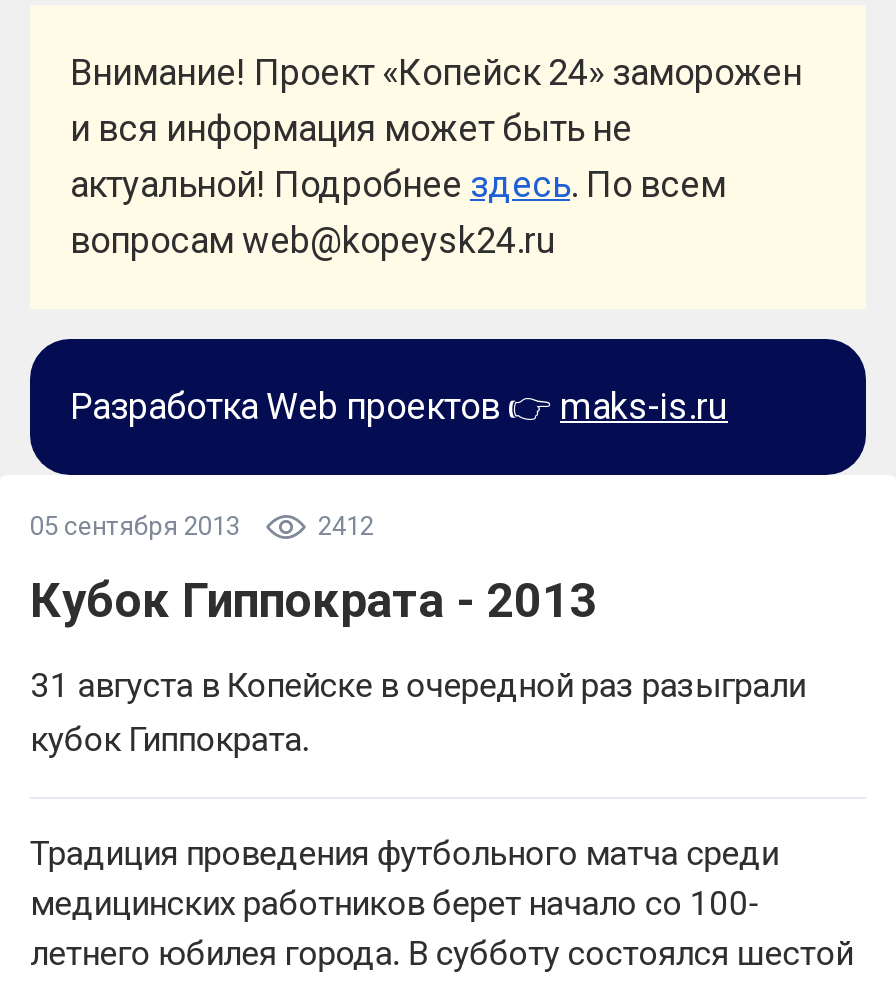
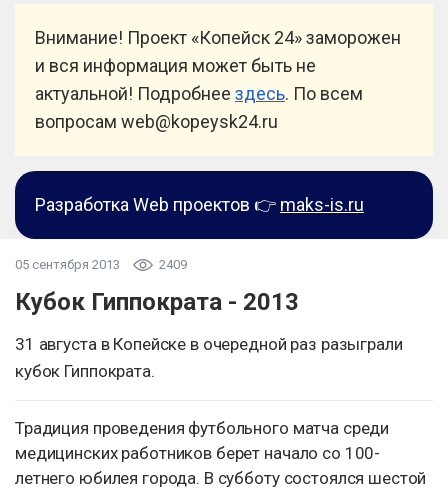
- 2412
+ 2409
